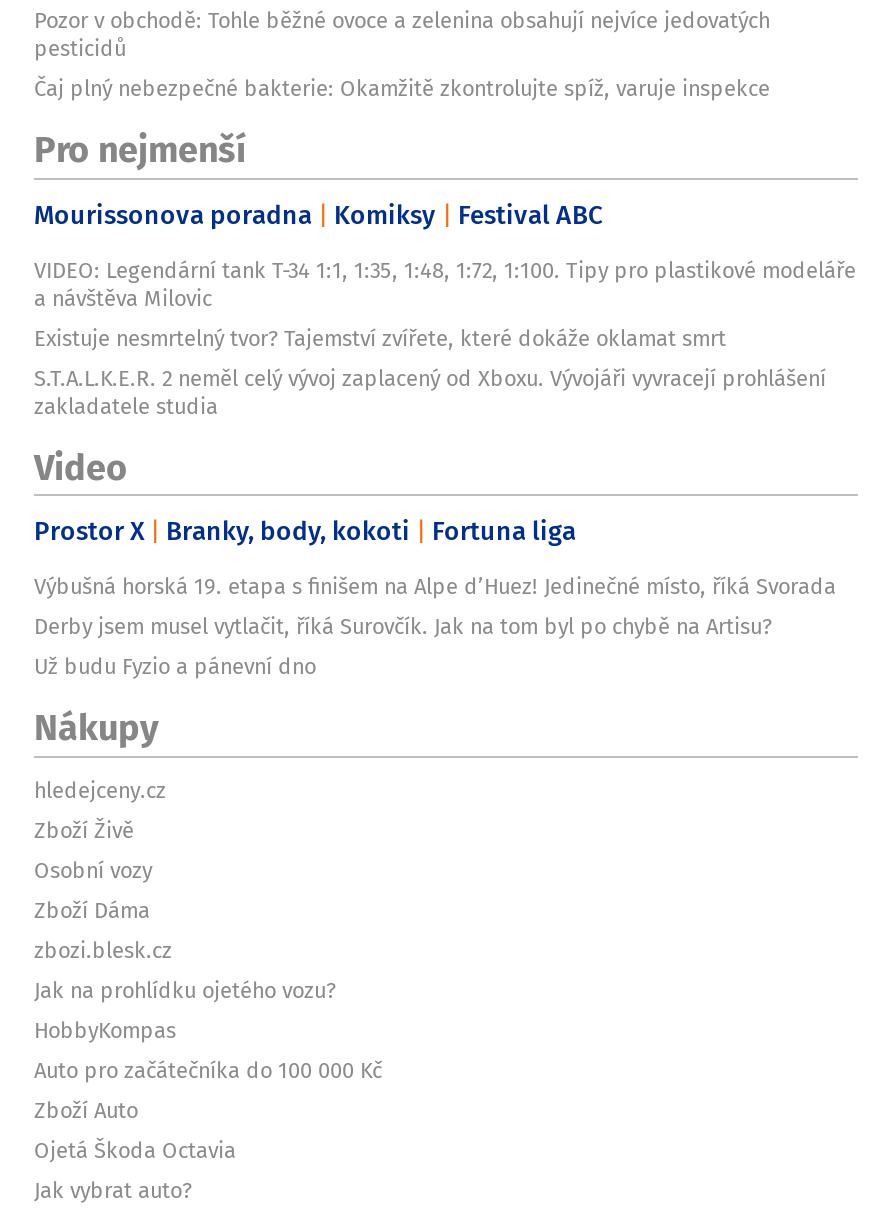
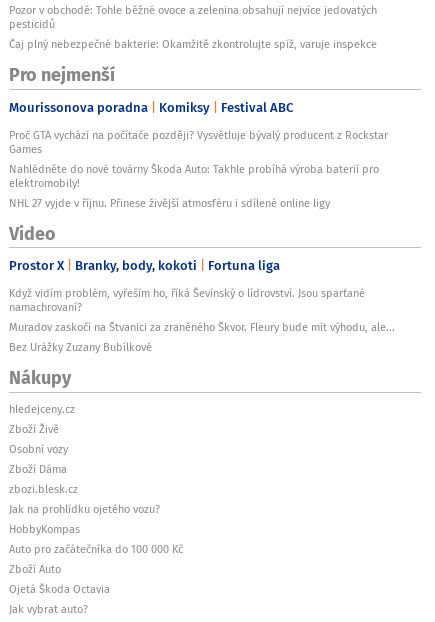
- VIDEO: Legendární tank T-34 1:1, 1:35, 1:48, 1:72, 1:100. Tipy pro plastikové modeláře
- a návštěva Milovic
- Existuje nesmrtelný tvor? Tajemství zvířete, které dokáže oklamat smrt
- S.T.A.L.K.E.R. 2 neměl celý vývoj zaplacený od Xboxu. Vývojáři vyvracejí prohlášení
- zakladatele studia
+ Proč GTA vychází na počítače později? Vysvětluje bývalý producent z Rockstar
+ Games
+ Nahlédněte do nové továrny Škoda Auto: Takhle probíhá výroba baterií pro
+ elektromobily!
+ NHL 27 vyjde v říjnu. Přinese živější atmosféru i sdílené online ligy

- Výbušná horská 19. etapa s finišem na Alpe d’Huez! Jedinečné místo, říká Svorada
- Derby jsem musel vytlačit, říká Surovčík. Jak na tom byl po chybě na Artisu?
- Už budu Fyzio a pánevní dno
+ Když vidím problém, vyřeším ho, říká Ševínský o lídrovství. Jsou sparťané
+ namachrovaní?
+ Muradov zaskočí na Štvanici za zraněného Škvor. Fleury bude mít výhodu, ale...
+ Bez Urážky Zuzany Bubílkové
